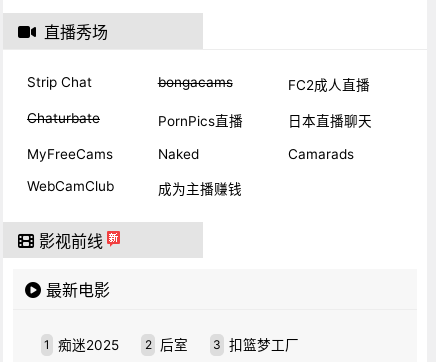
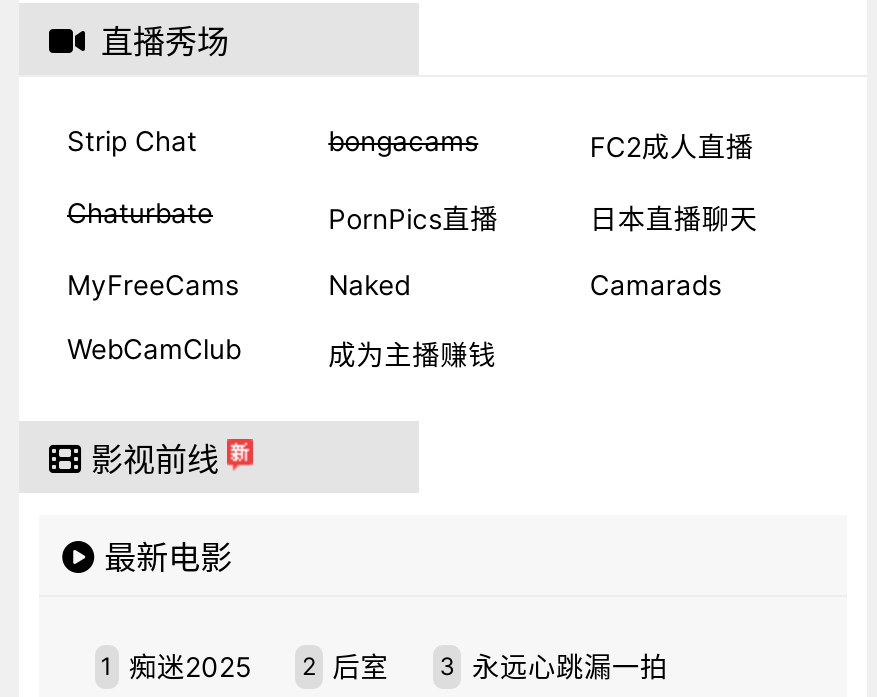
- 3 扣篮梦工厂
+ 3 永远心跳漏一拍
